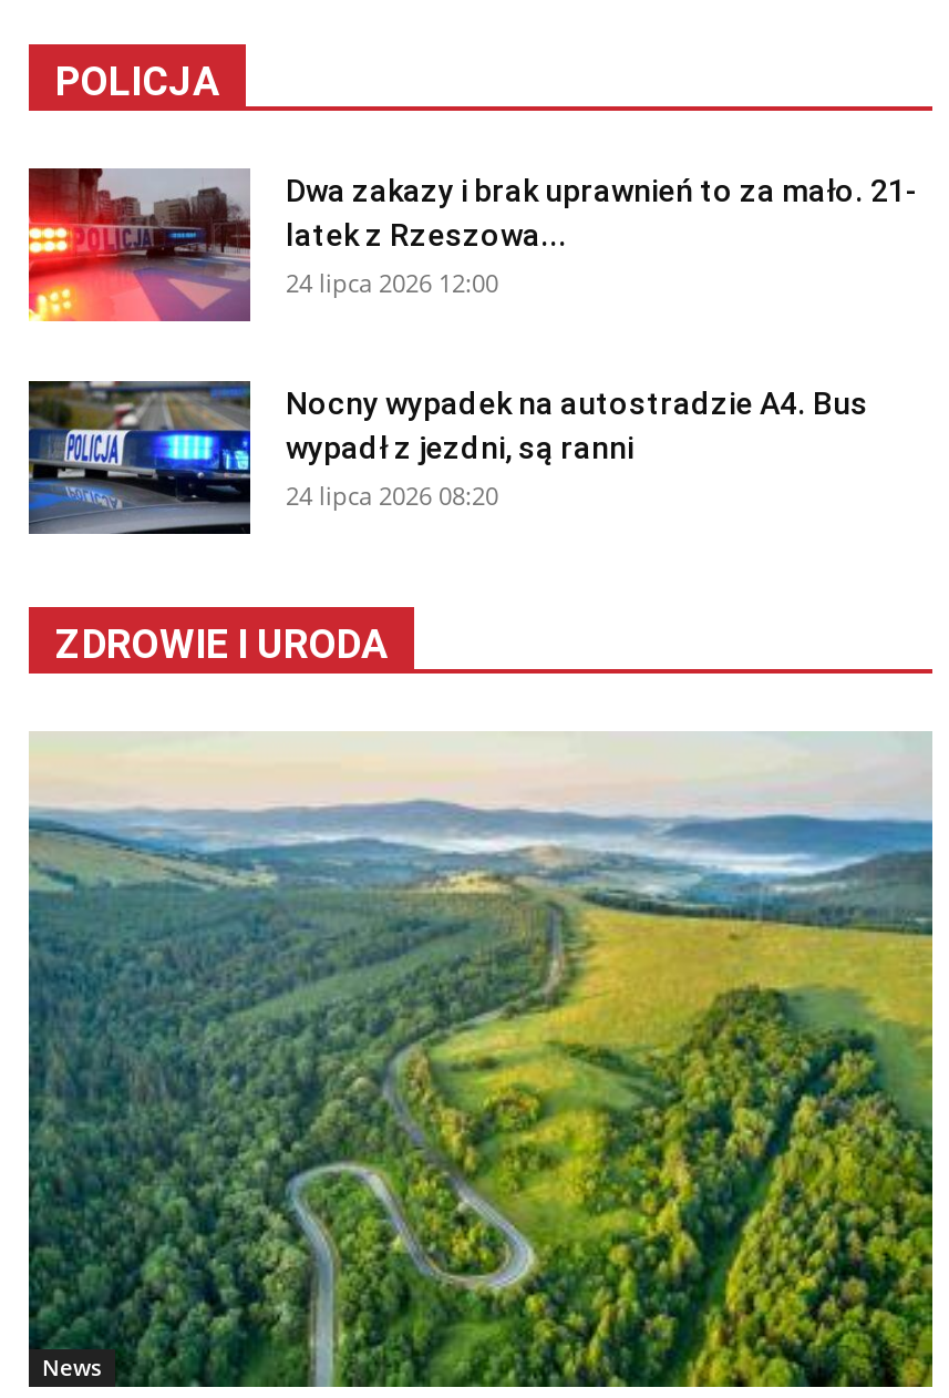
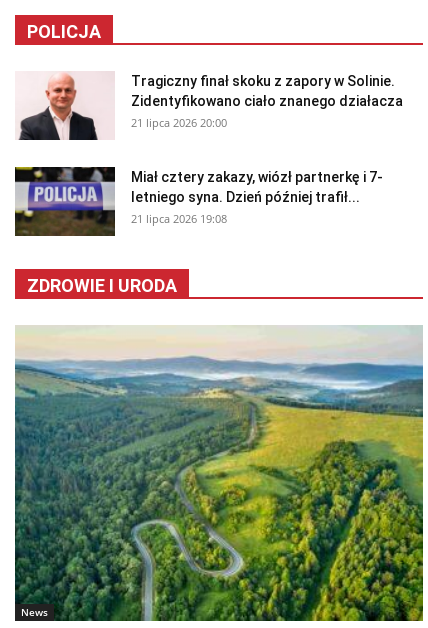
- [image]
- Dwa zakazy i brak uprawnień to za mało. 21-
- latek z Rzeszowa...
- 24 lipca 2026 12:00
+ [image]
+ Tragiczny finał skoku z zapory w Solinie.
+ Zidentyfikowano ciało znanego działacza
+ 21 lipca 2026 20:00

- [image]
- Nocny wypadek na autostradzie A4. Bus
- wypadł z jezdni, są ranni
- 24 lipca 2026 08:20
+ [image]
+ Miał cztery zakazy, wiózł partnerkę i 7-
+ letniego syna. Dzień później trafił...
+ 21 lipca 2026 19:08
